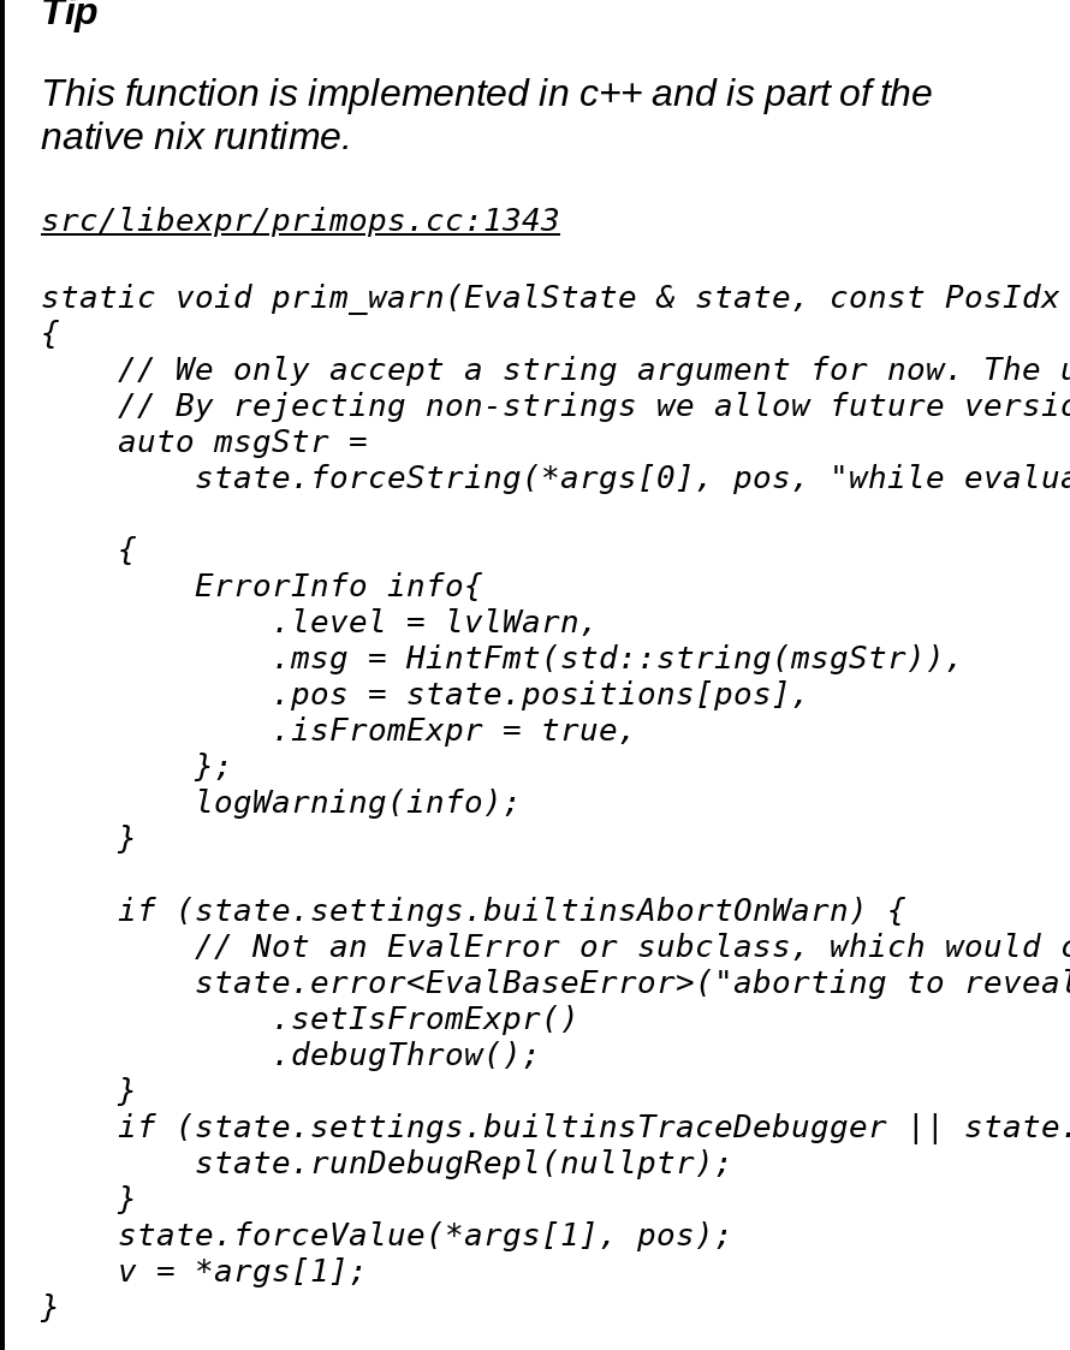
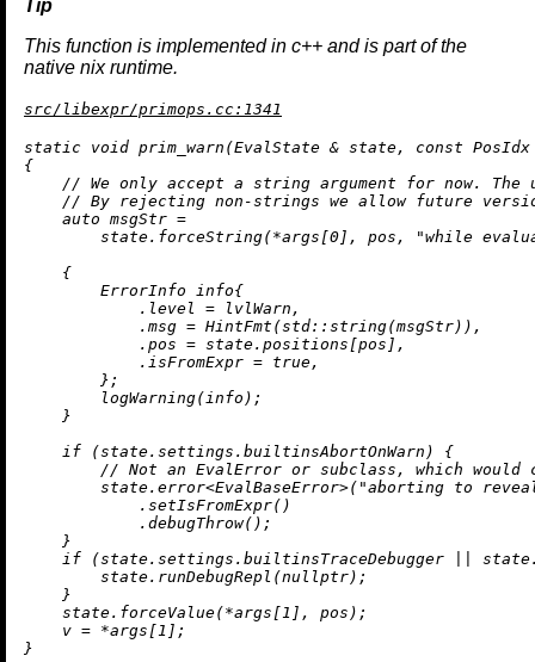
- src/libexpr/primops.cc:1343
+ src/libexpr/primops.cc:1341
